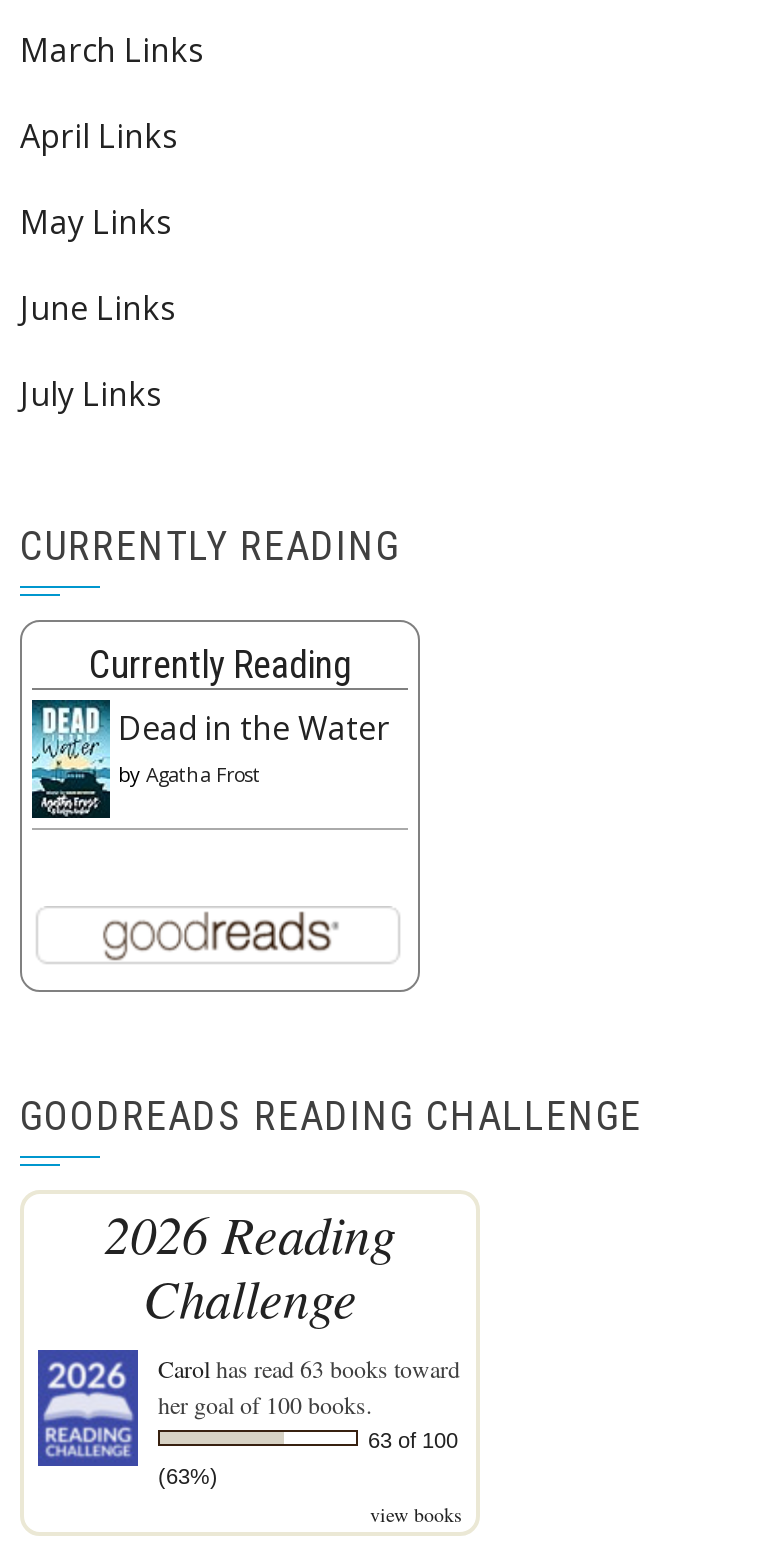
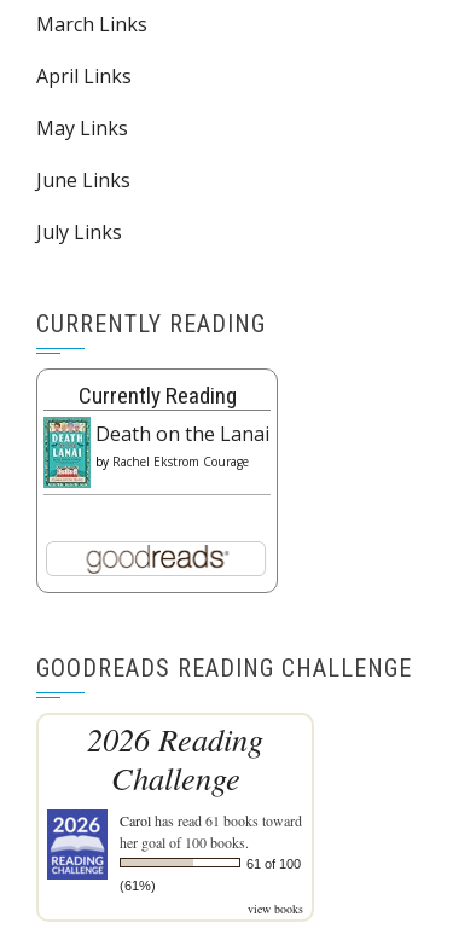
- [image]
- Dead in the Water
- by Agatha Frost
+ [image]
+ Death on the Lanai
+ by Rachel Ekstrom Courage

- Carol has read 63 books toward
+ Carol has read 61 books toward

- 63 of 100
+ 61 of 100

- (63%)
+ (61%)
